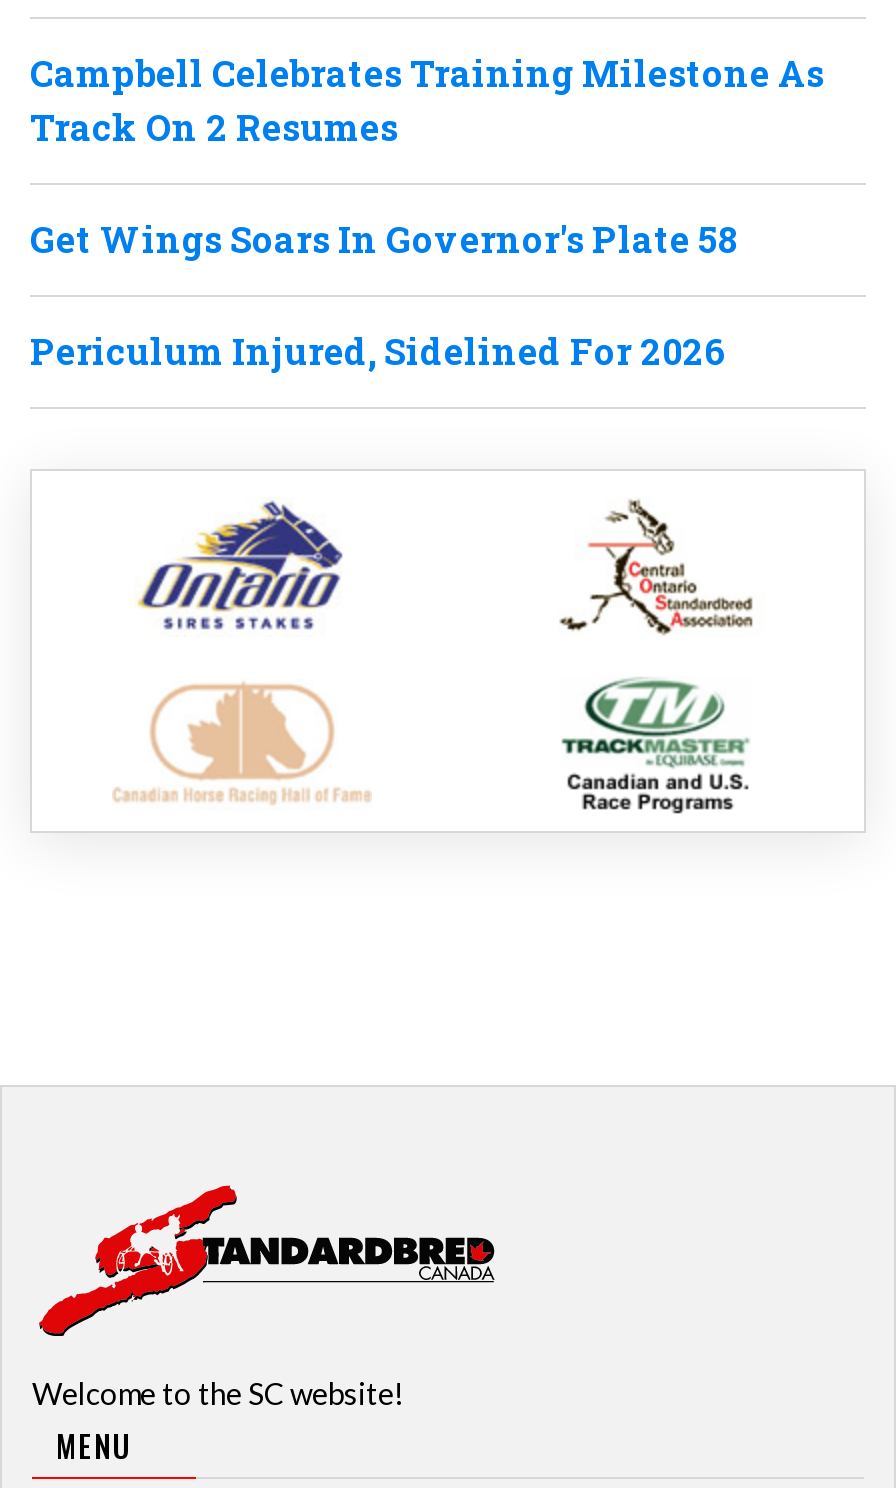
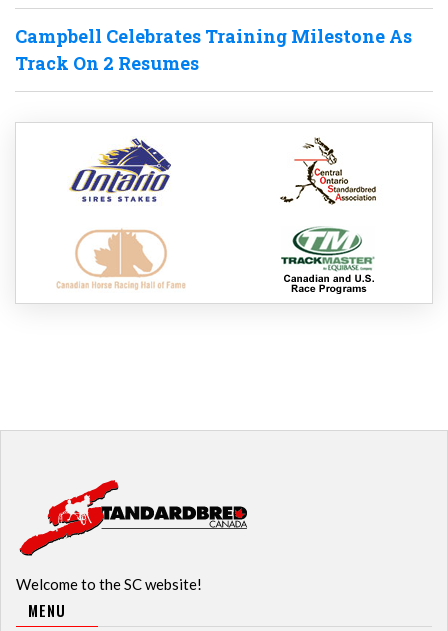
- Get Wings Soars In Governor's Plate 58
- Periculum Injured, Sidelined For 2026
